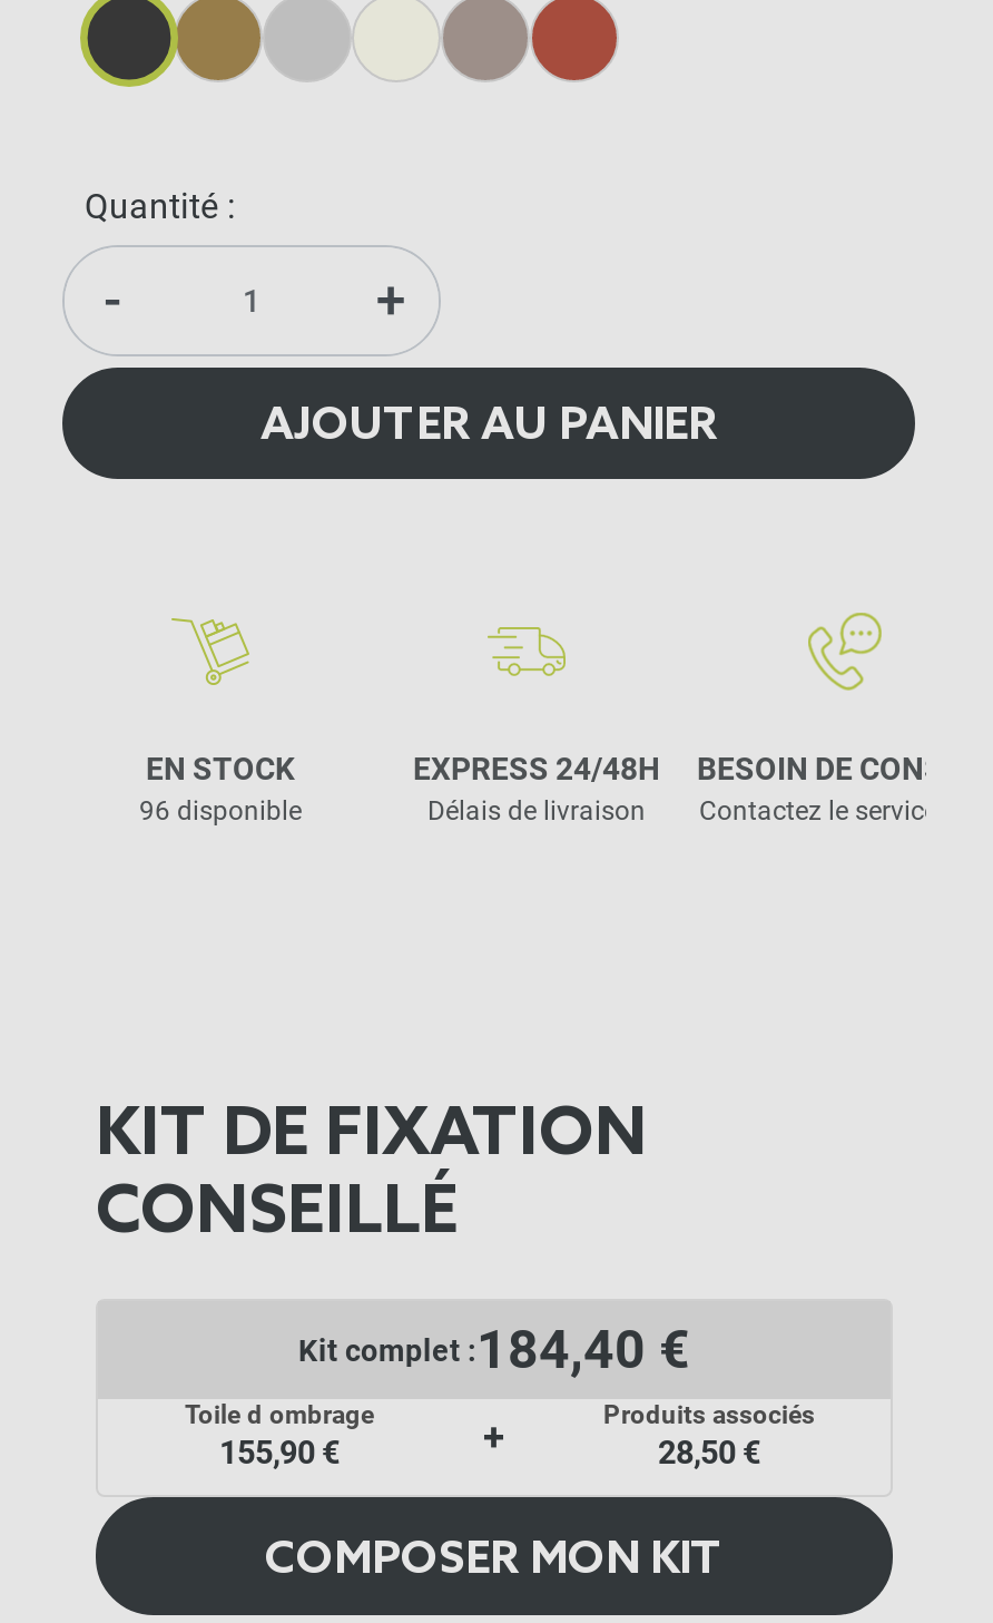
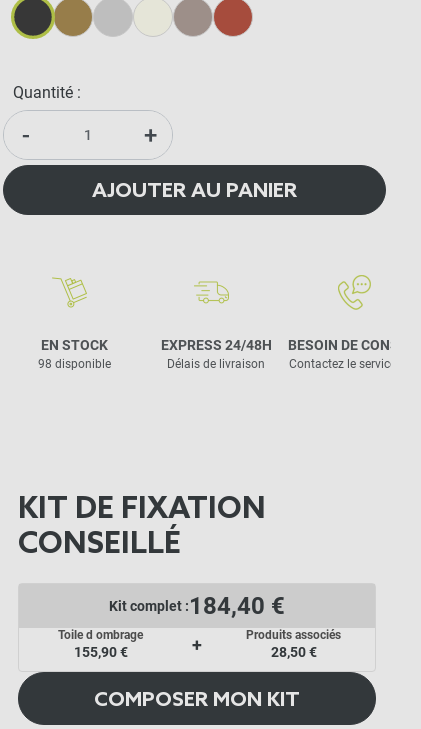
- 96 disponible
+ 98 disponible
